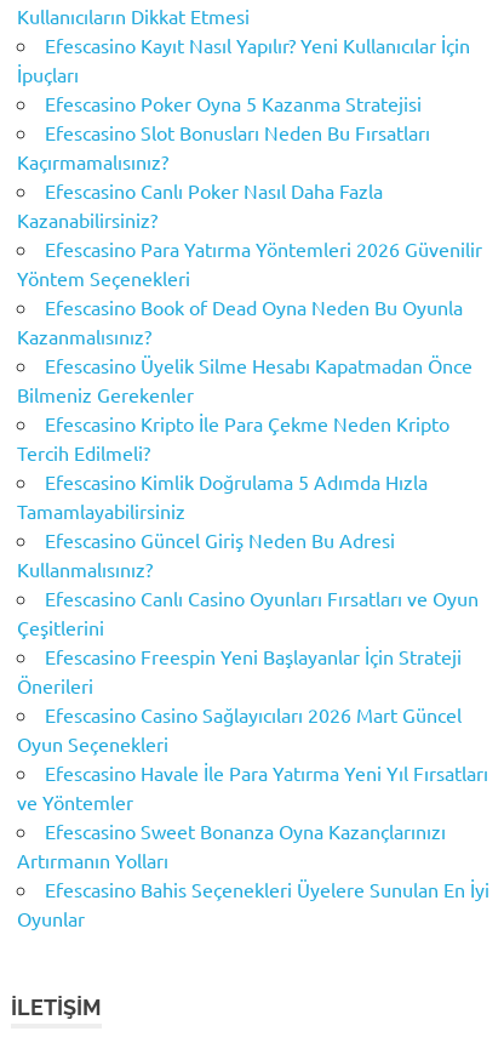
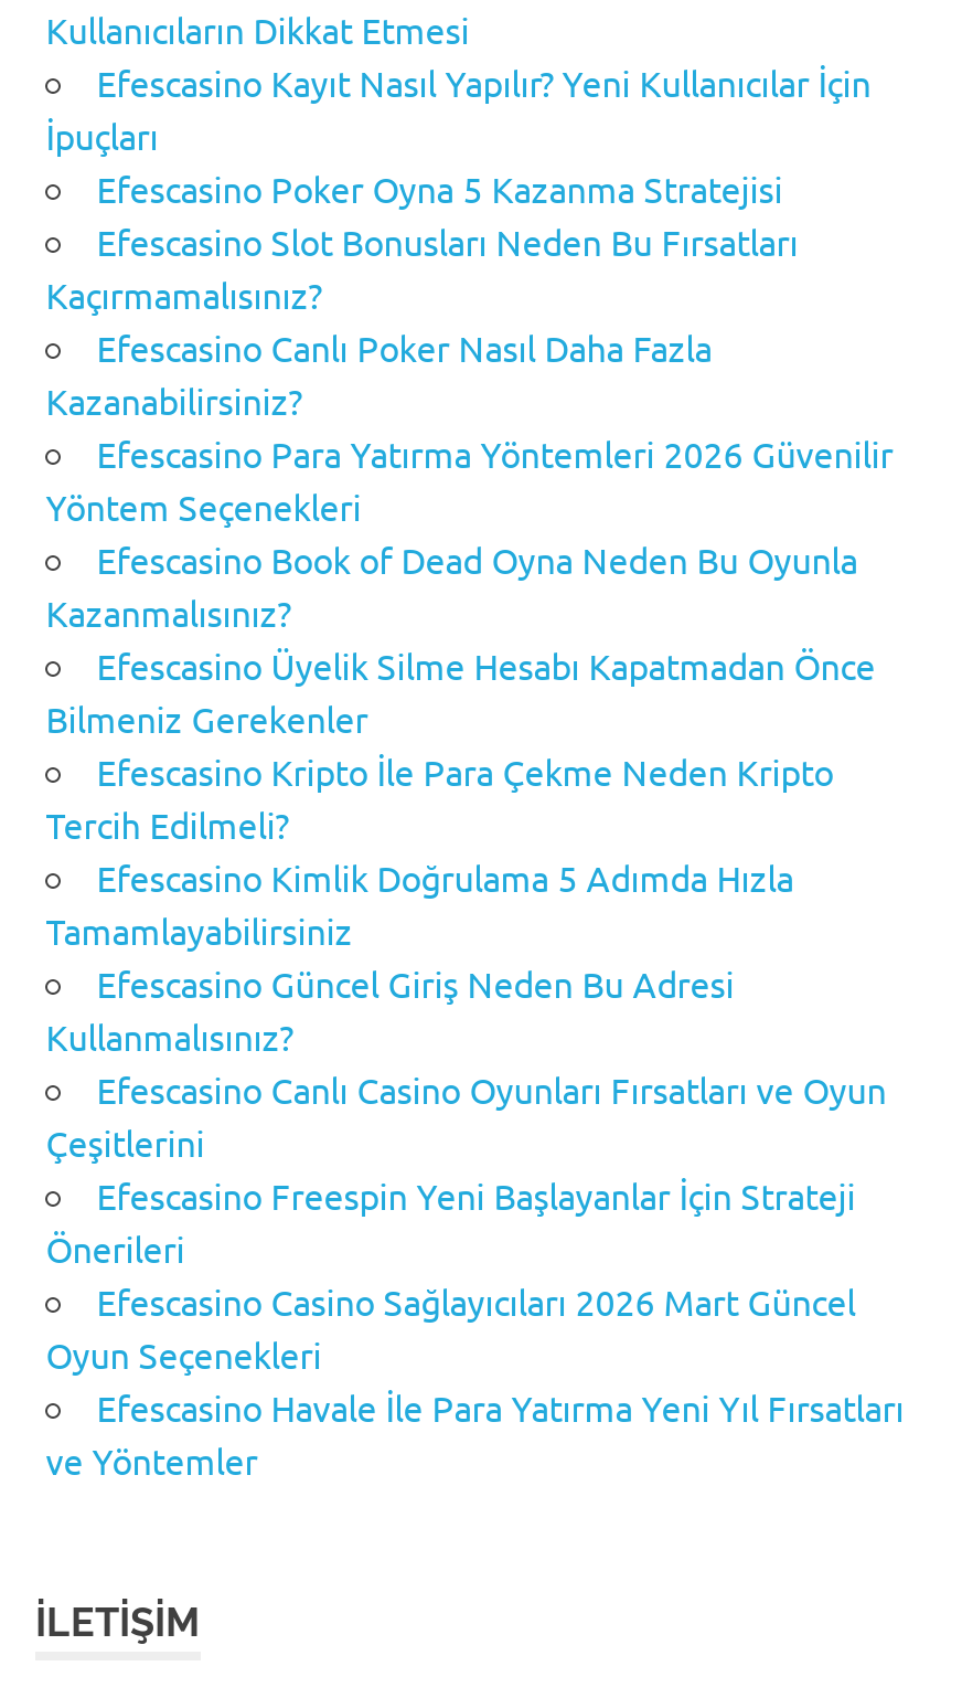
- Efescasino Sweet Bonanza Oyna Kazançlarınızı
- Artırmanın Yolları
- Efescasino Bahis Seçenekleri Üyelere Sunulan En İyi
- Oyunlar
